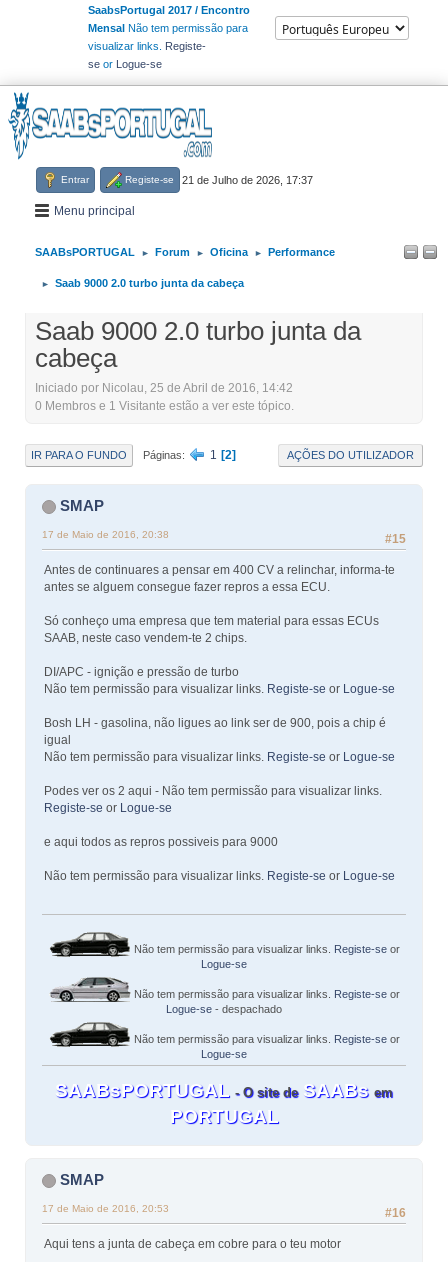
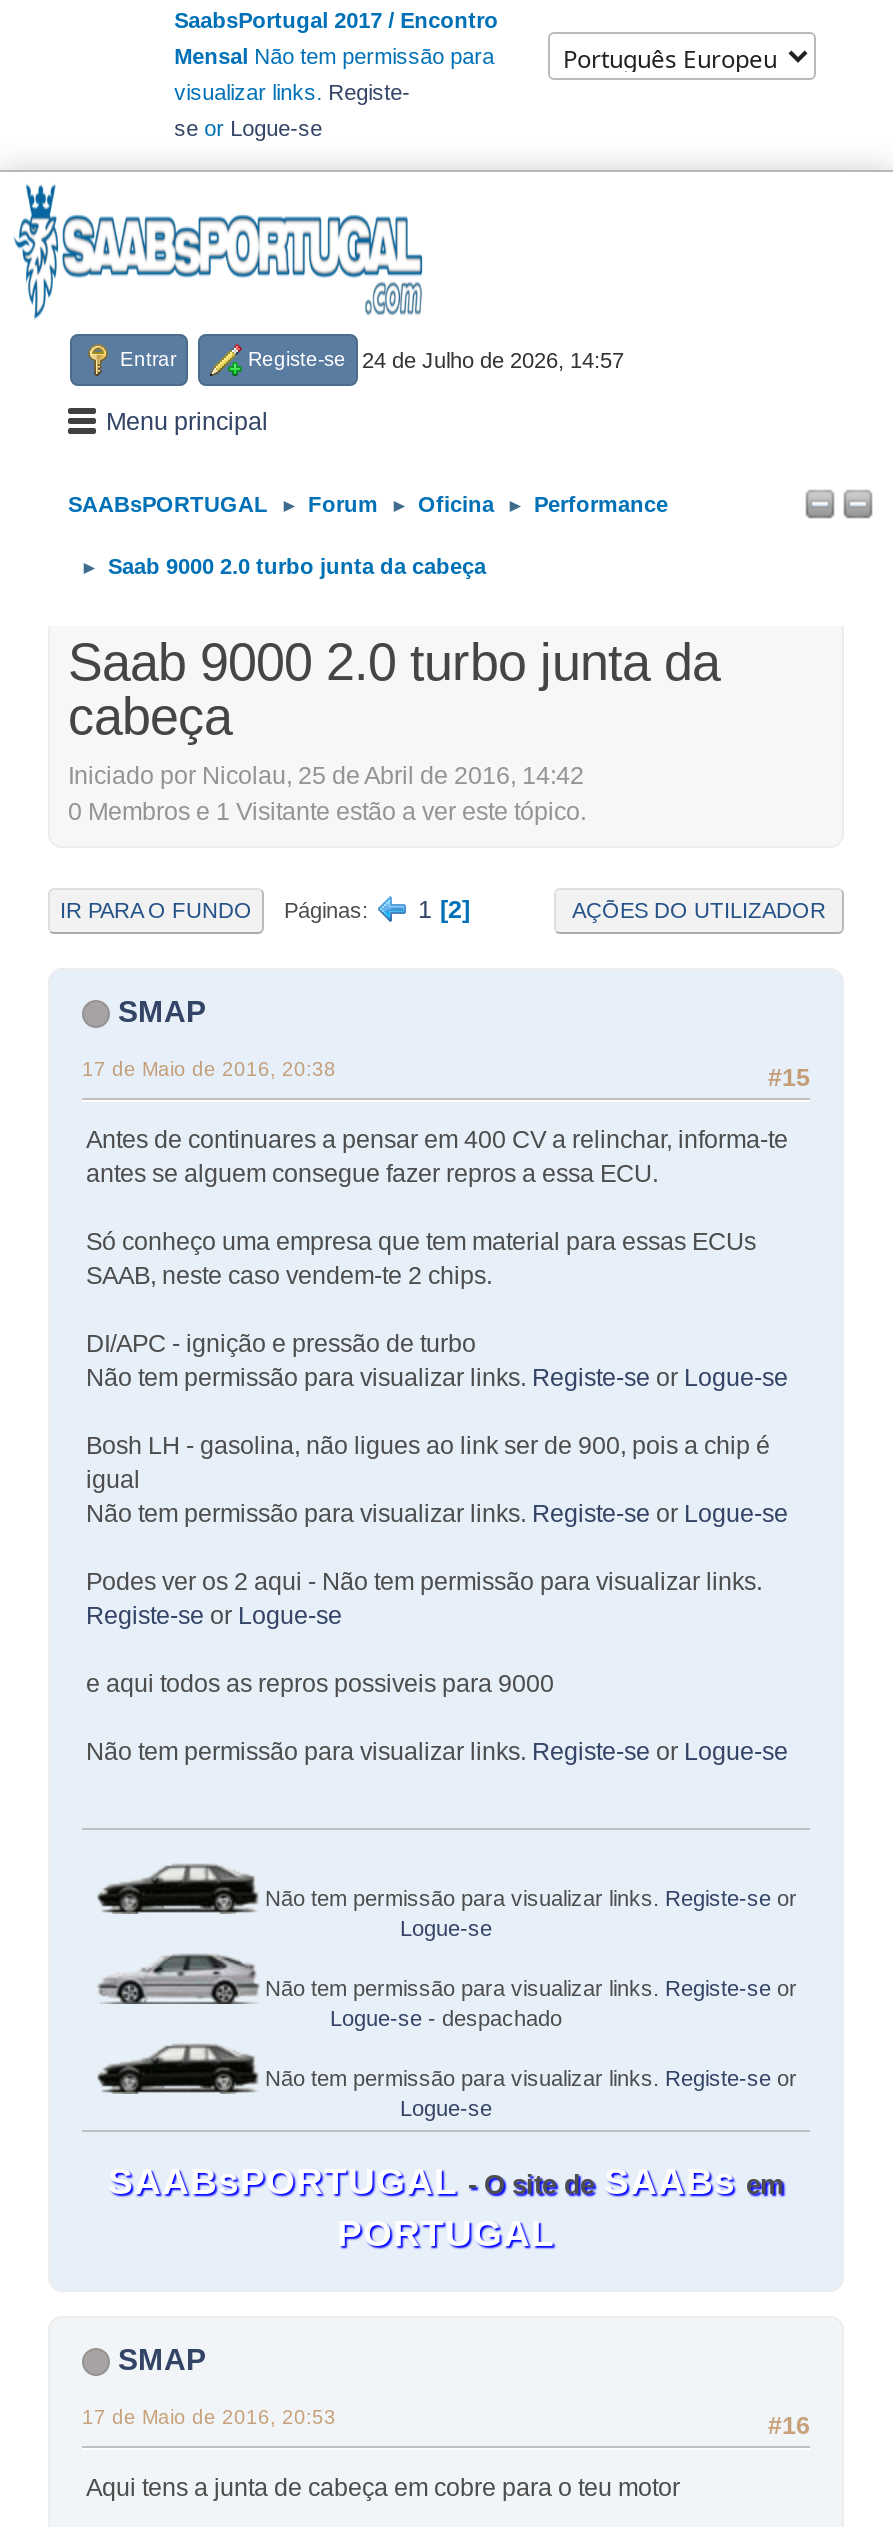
- Registe-se 21 de Julho de 2026, 17:37
+ Registe-se 24 de Julho de 2026, 14:57
